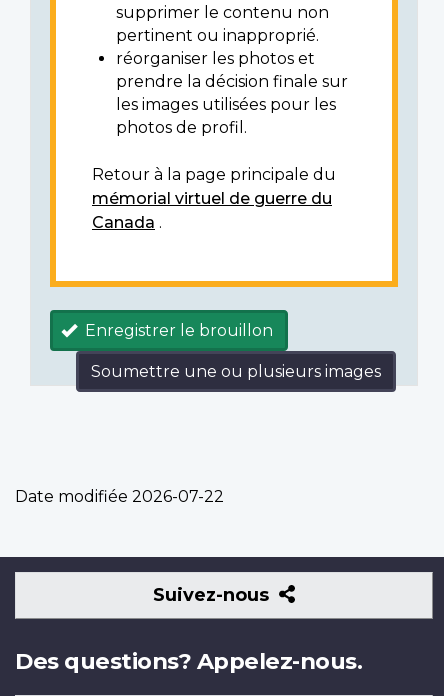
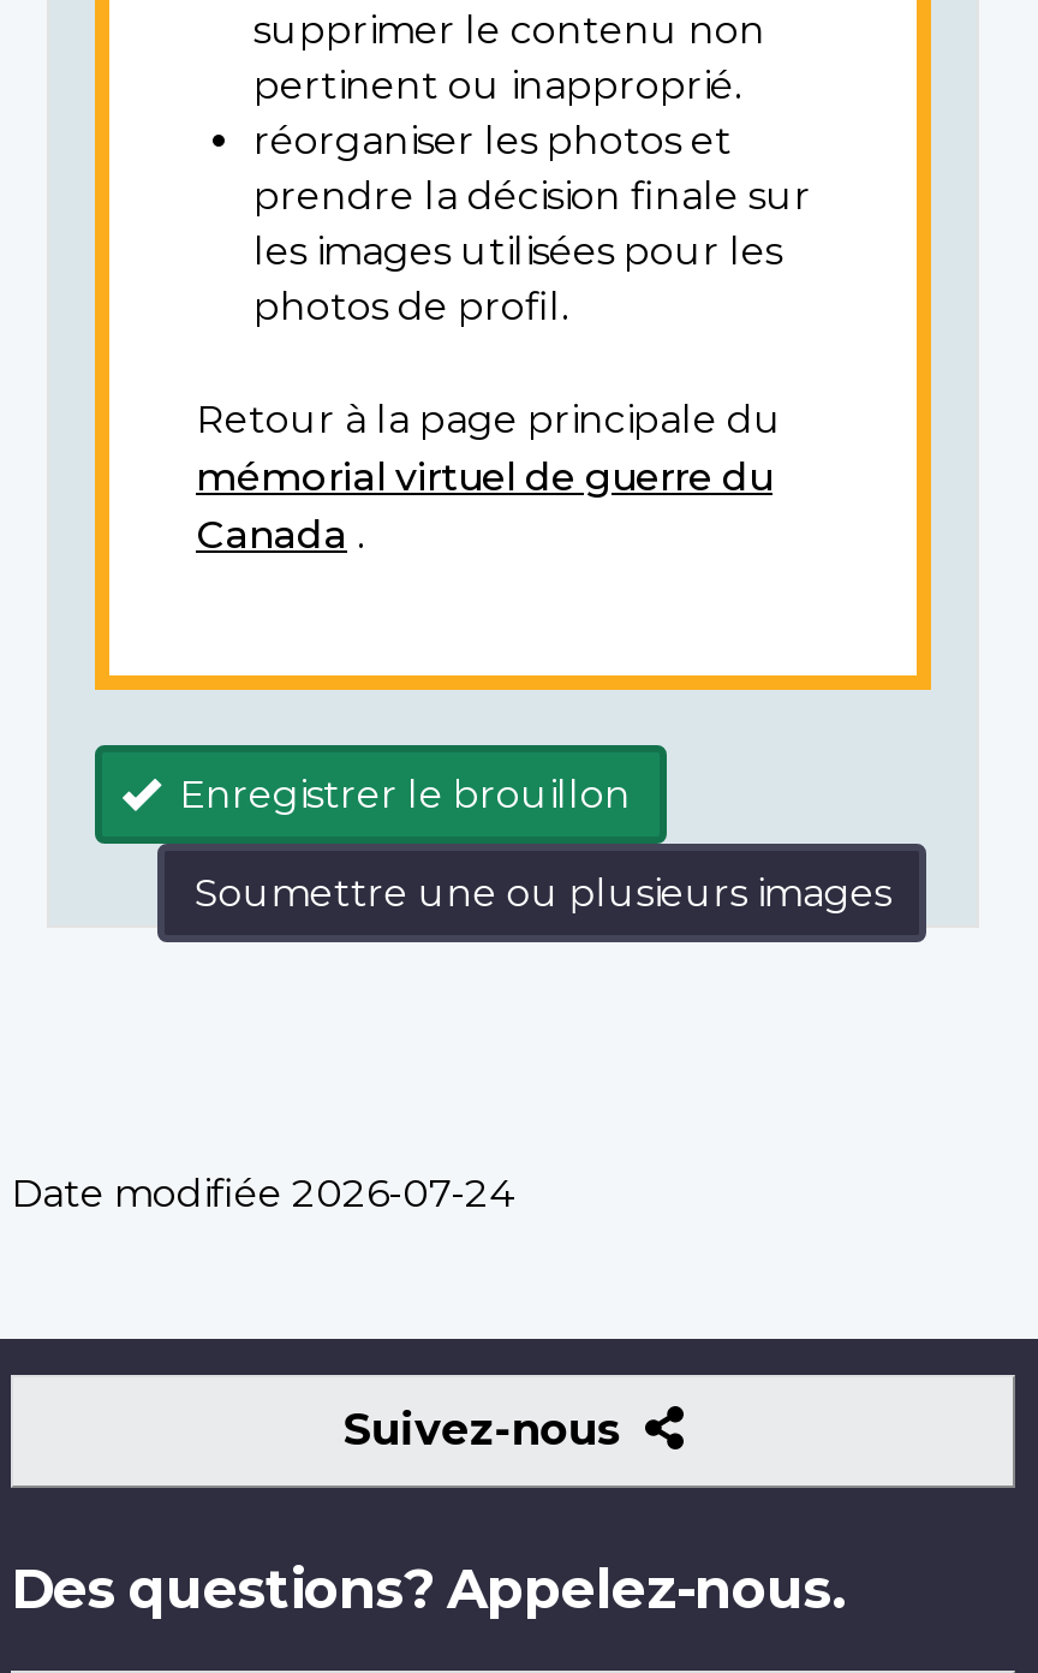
- Date modifiée 2026-07-22
+ Date modifiée 2026-07-24
